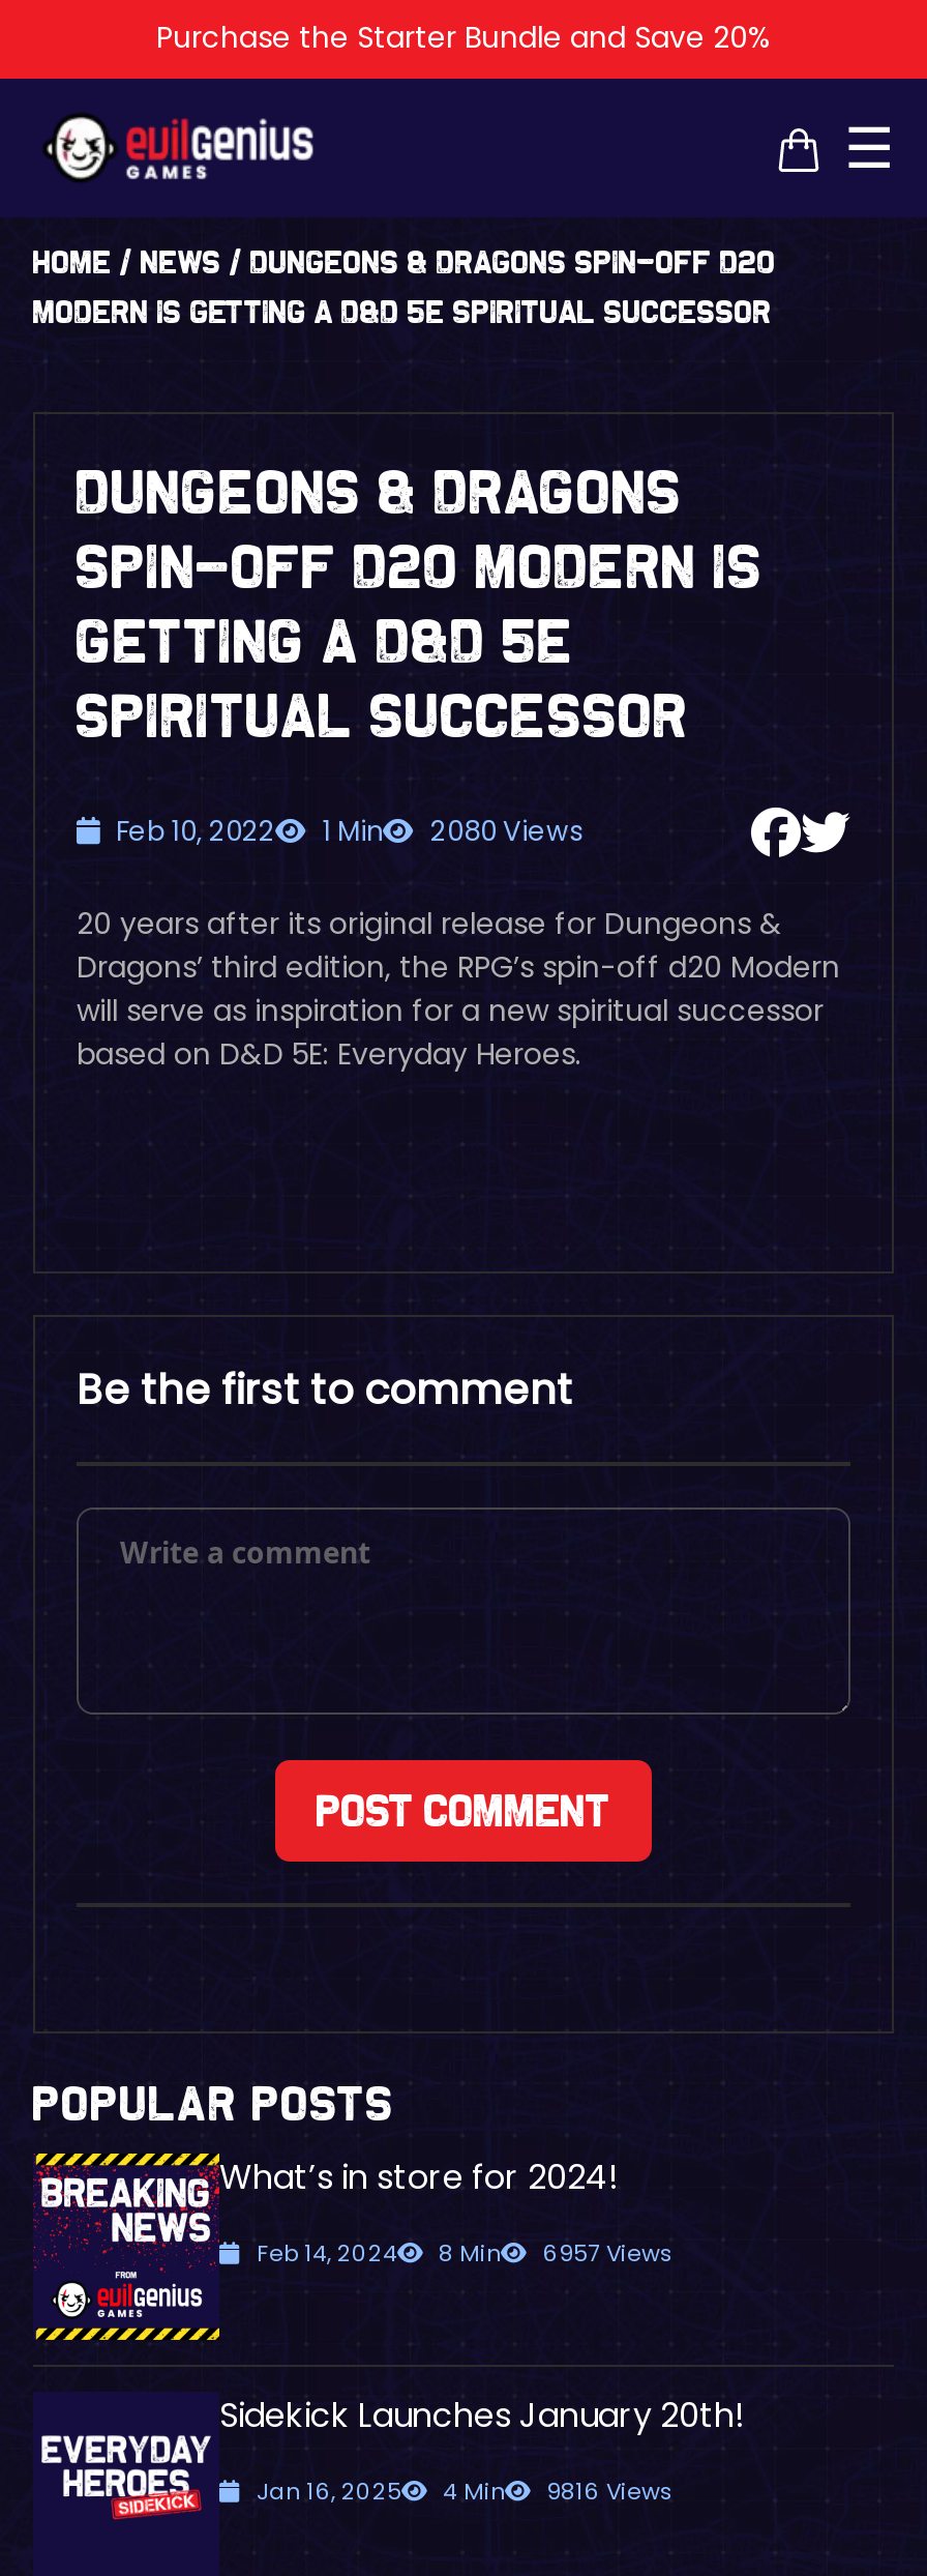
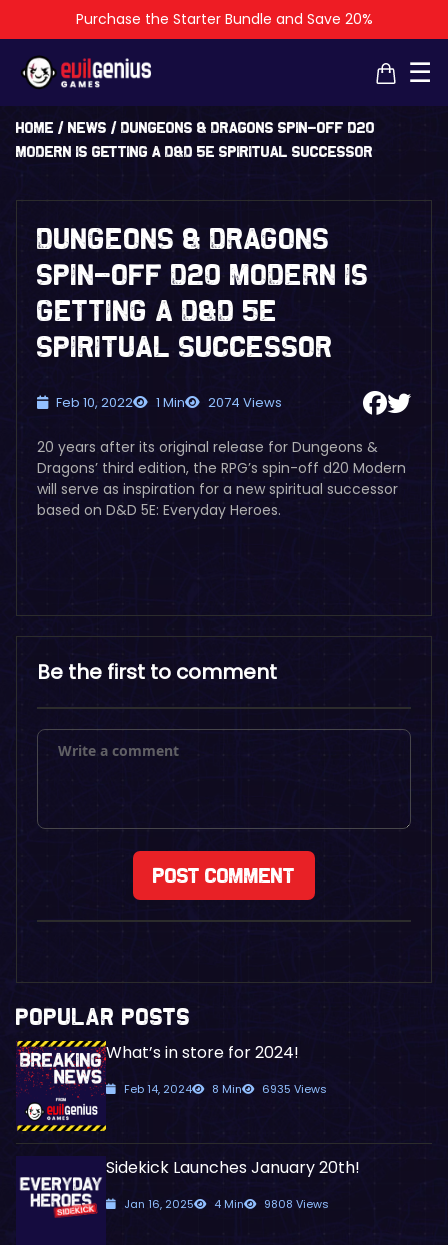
- 2080 Views
+ 2074 Views

- Feb 14, 2024 8 Min 6957 Views
+ Feb 14, 2024 8 Min 6935 Views

- Jan 16, 2025 4 Min 9816 Views
+ Jan 16, 2025 4 Min 9808 Views
